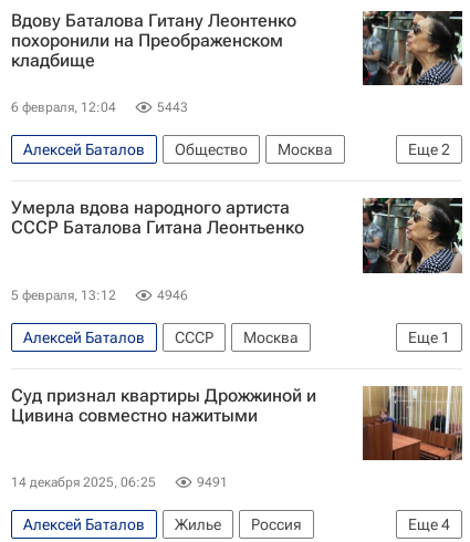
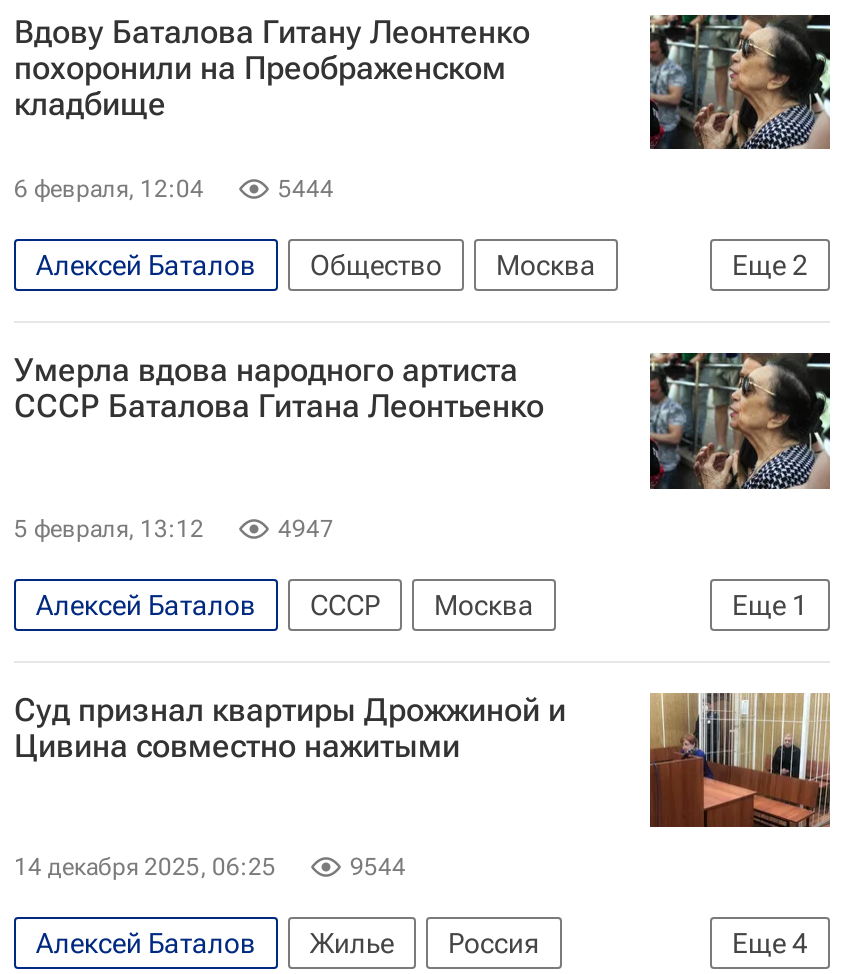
- 5443
+ 5444

- 4946
+ 4947

- 9491
+ 9544
